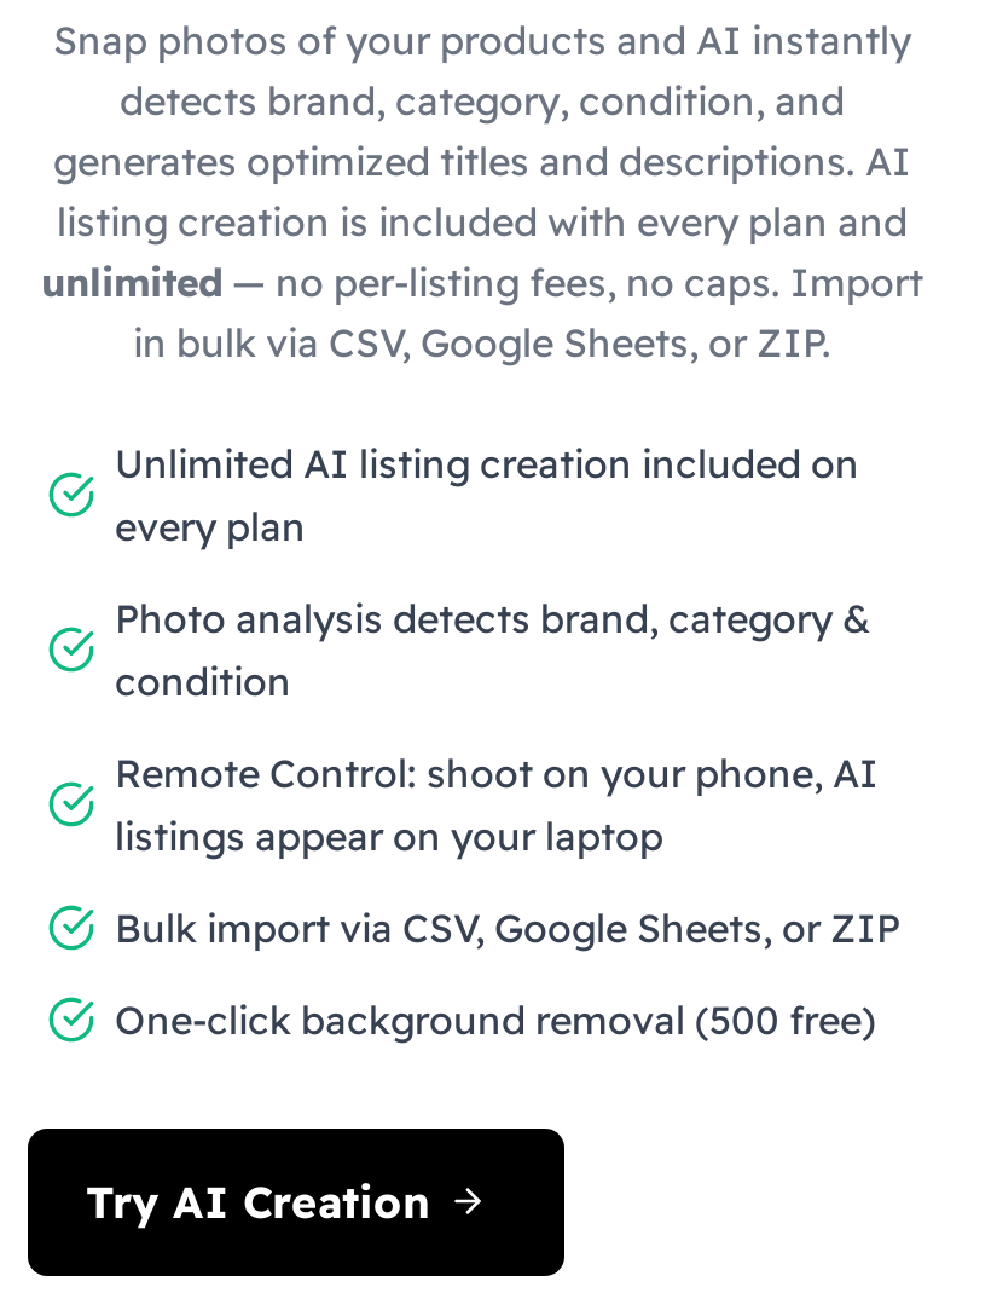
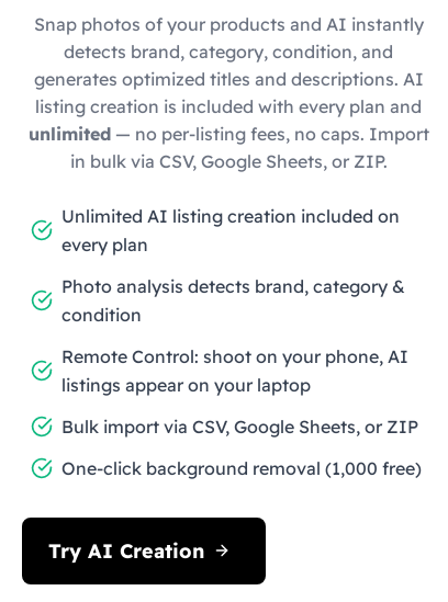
- One-click background removal (500 free)
+ One-click background removal (1,000 free)
